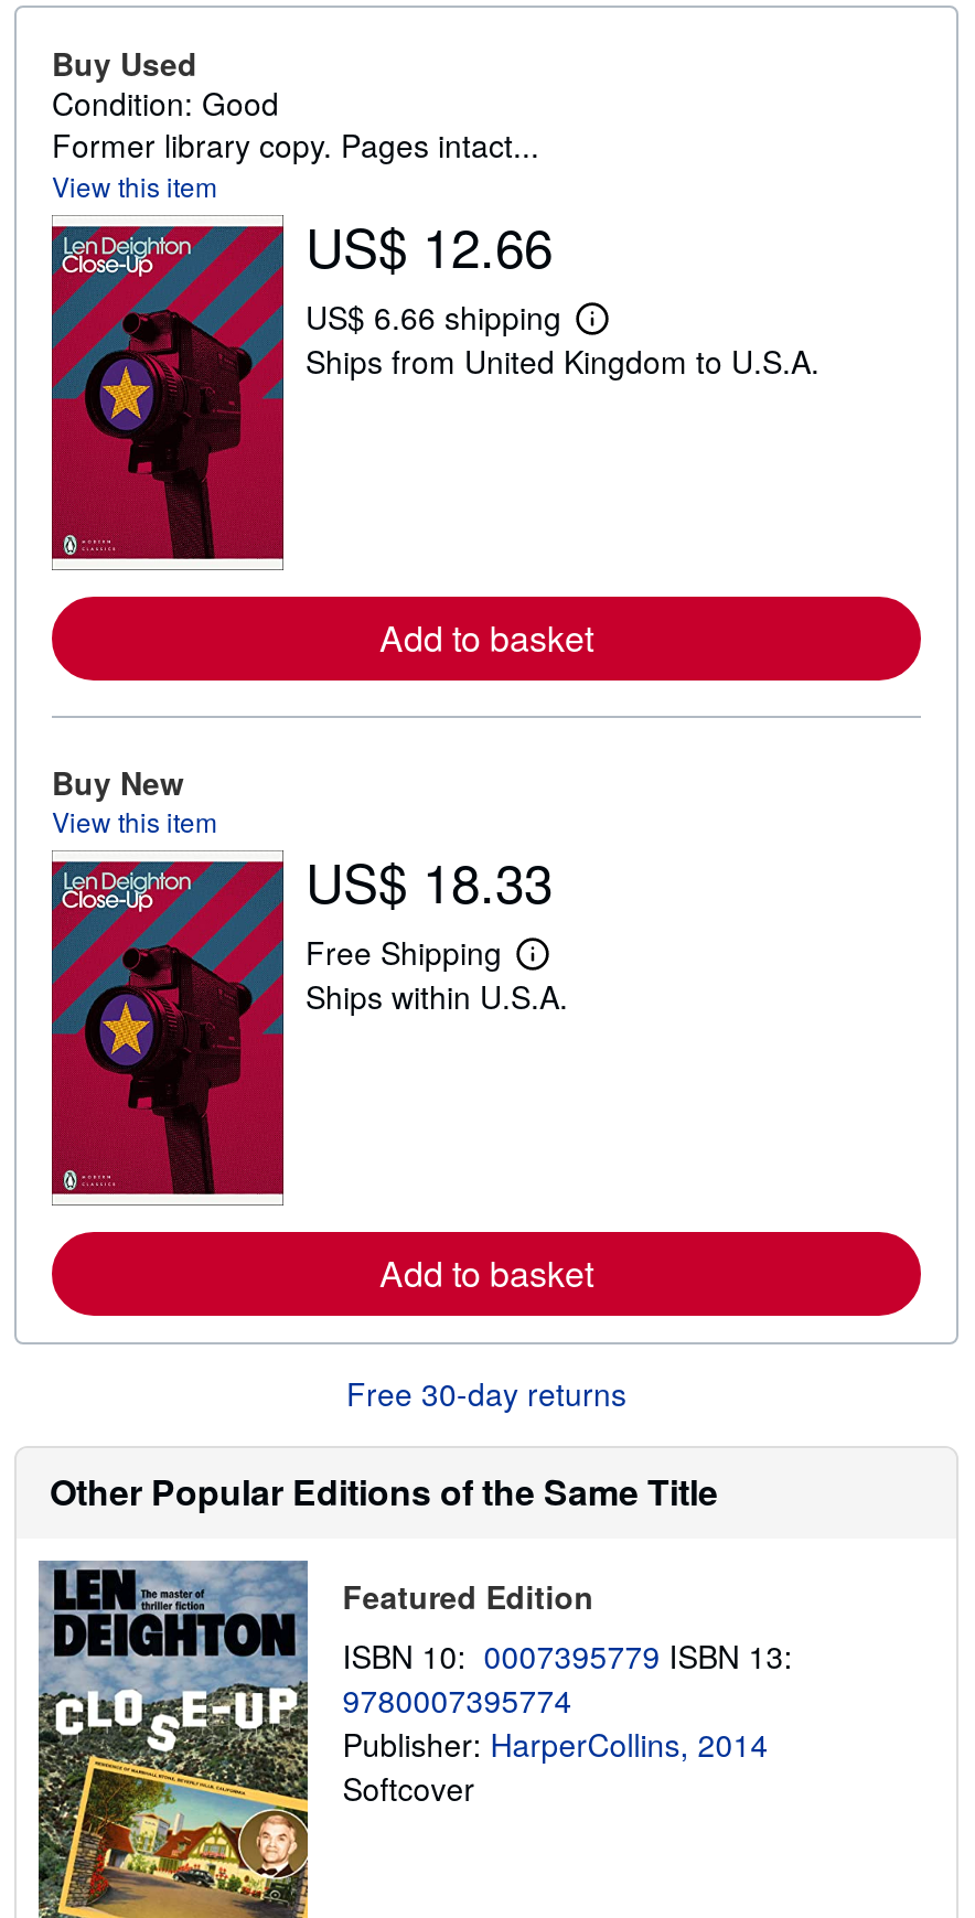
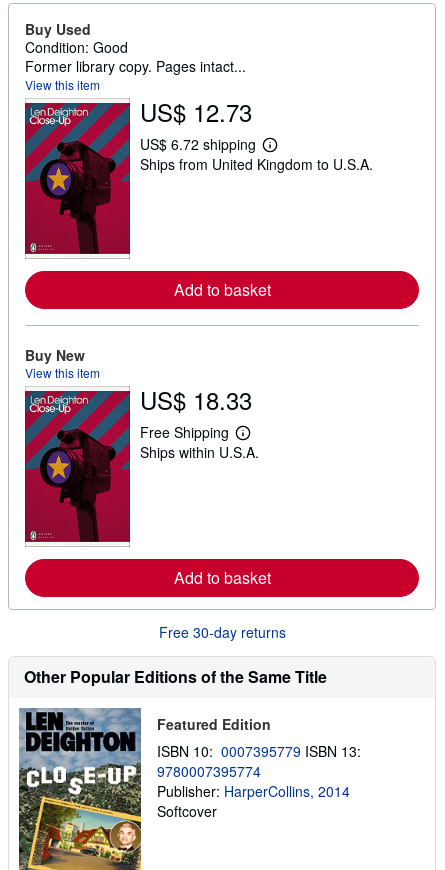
- US$ 12.66
+ US$ 12.73

- US$ 6.66 shipping L
+ US$ 6.72 shipping L
